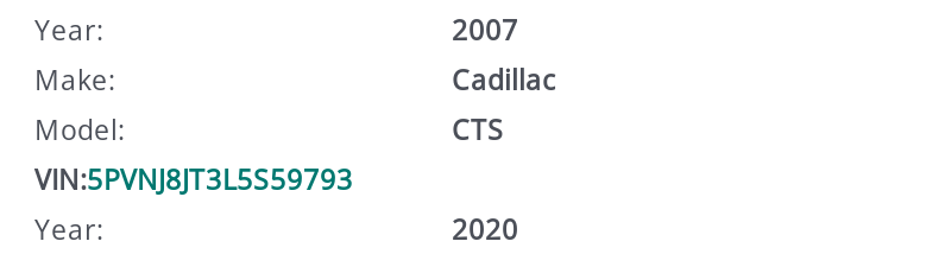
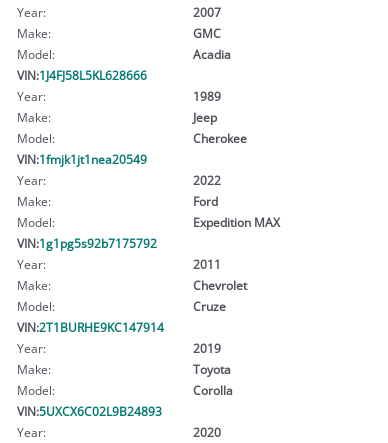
- Cadillac
+ GMC

- CTS
- VIN:5PVNJ8JT3L5S59793
+ Acadia
+ VIN:1J4FJ58L5KL628666
+ Year:
+ 1989
+ Make:
+ Jeep
+ Model:
+ Cherokee
+ VIN:1fmjk1jt1nea20549
+ Year:
+ 2022
+ Make:
+ Ford
+ Model:
+ Expedition MAX
+ VIN:1g1pg5s92b7175792
+ Year:
+ 2011
+ Make:
+ Chevrolet
+ Model:
+ Cruze
+ VIN:2T1BURHE9KC147914
+ Year:
+ 2019
+ Make:
+ Toyota
+ Model:
+ Corolla
+ VIN:5UXCX6C02L9B24893
